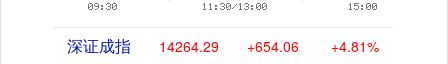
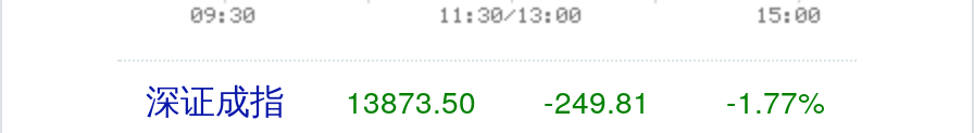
- 14264.29
+ 13873.50

- +654.06
+ -249.81

- +4.81%
+ -1.77%
